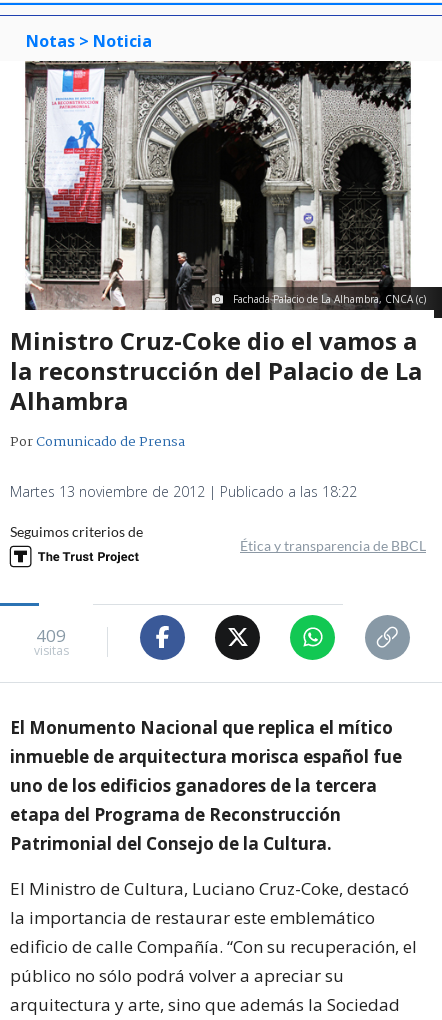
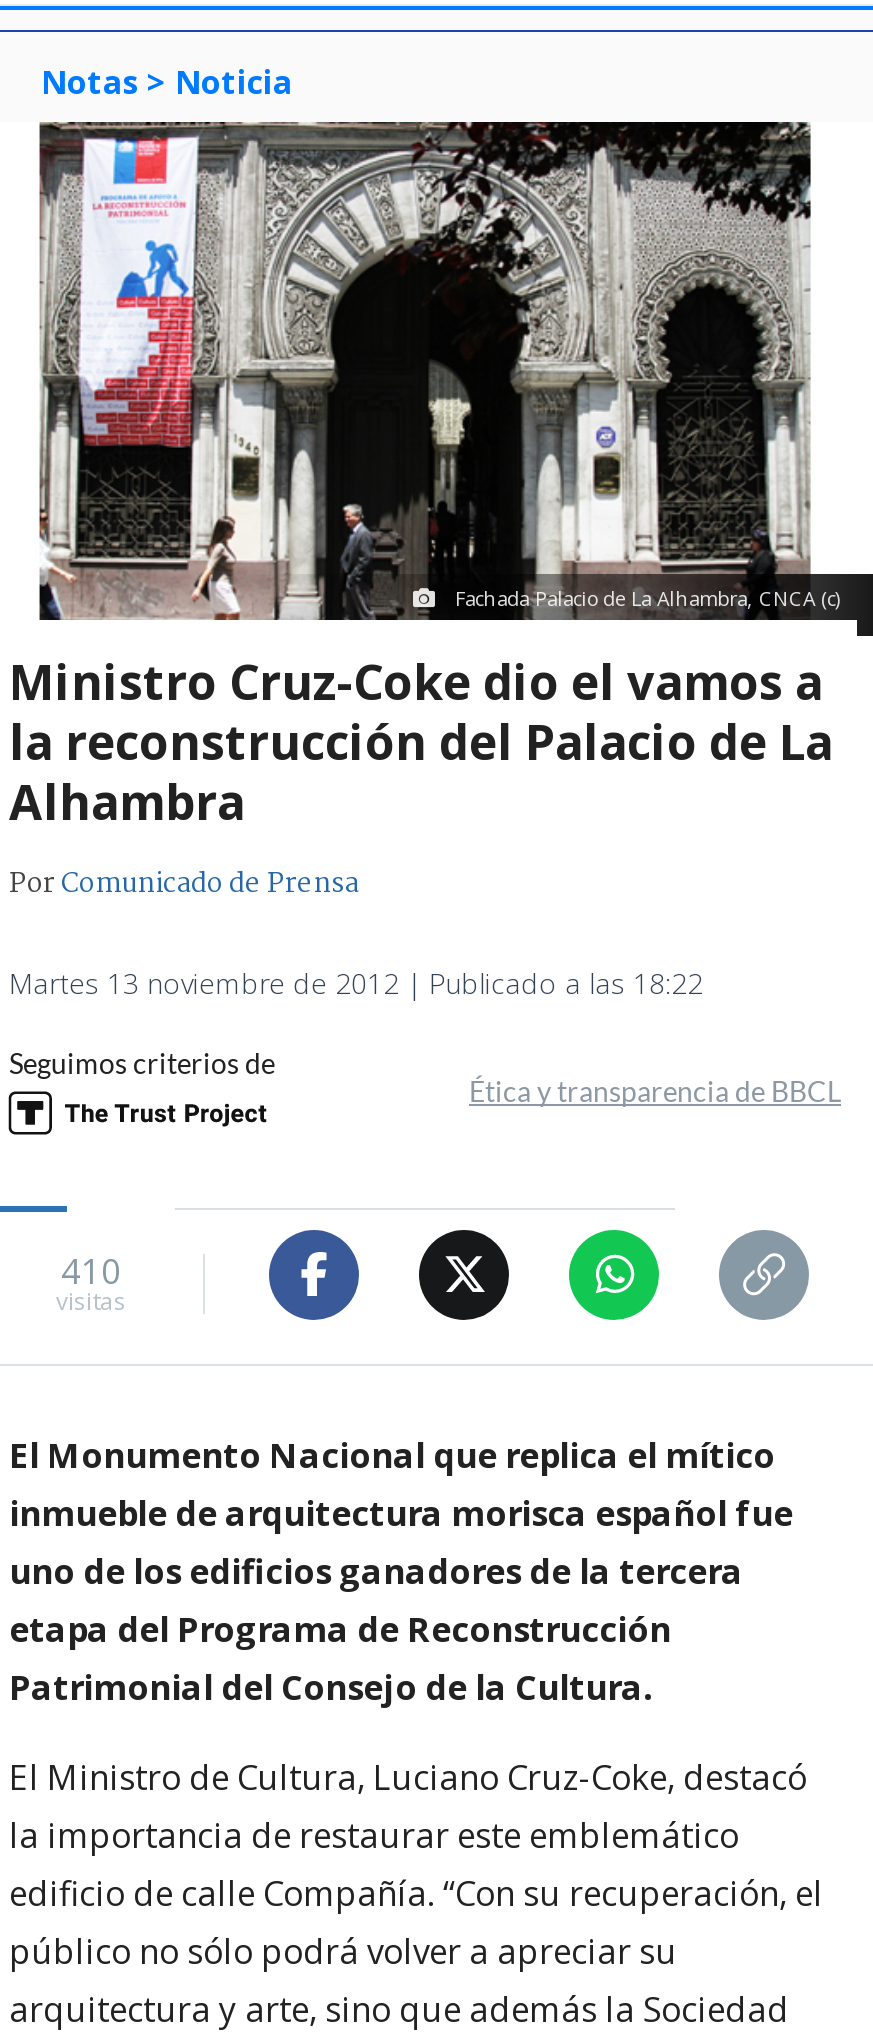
- 409
+ 410
